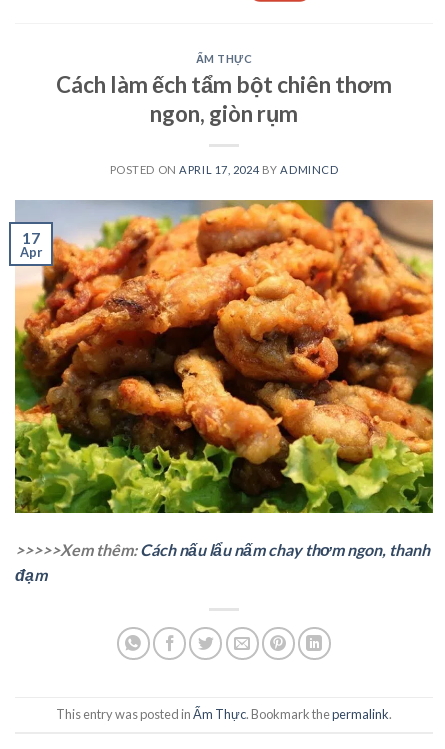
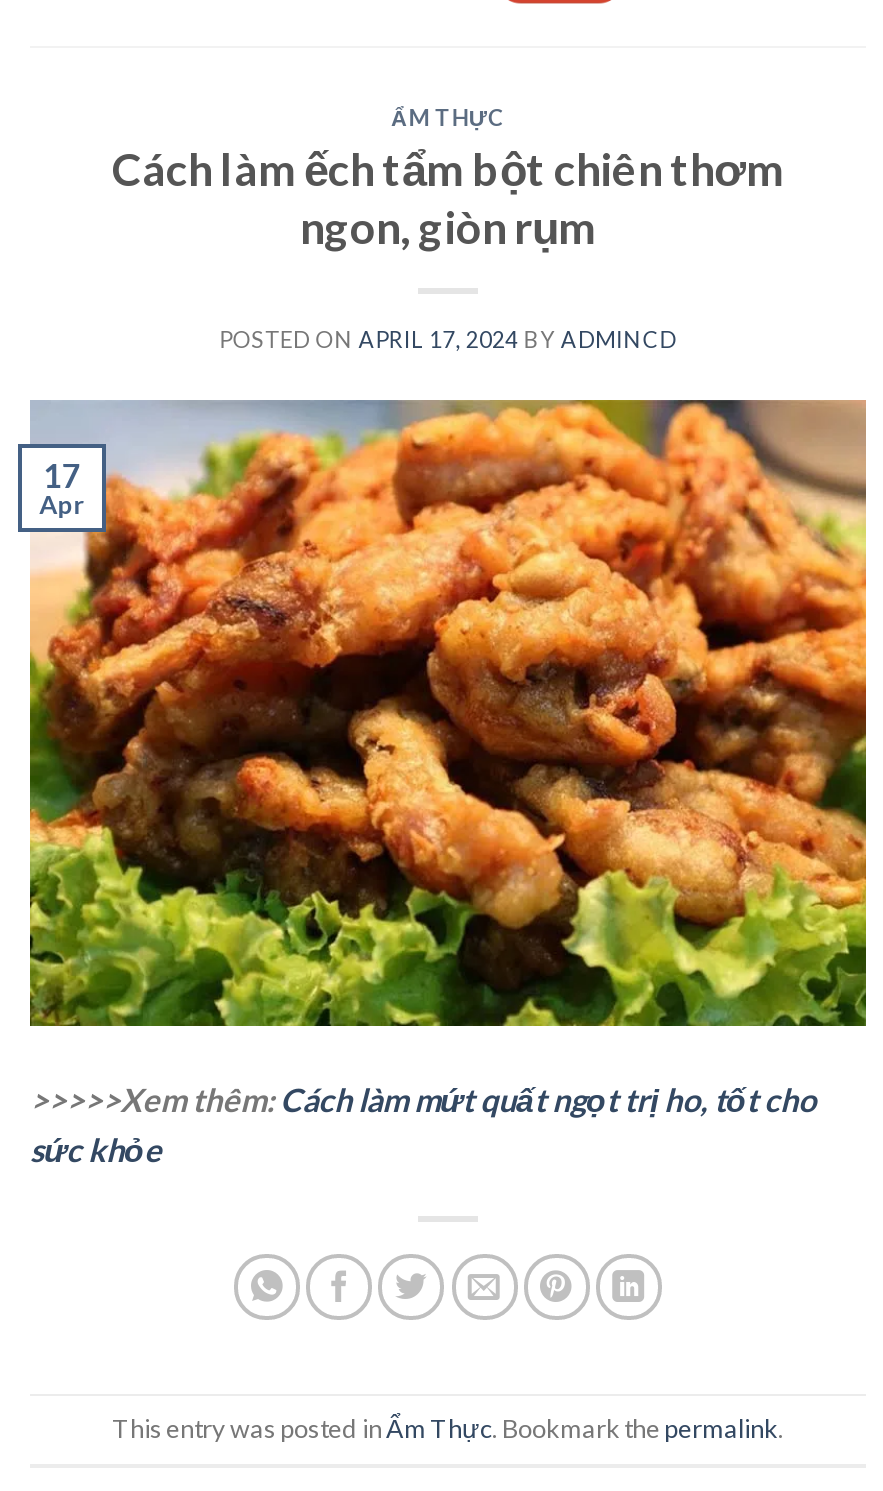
- >>>>>Xem thêm: Cách nấu lẩu nấm chay thơm ngon, thanh
- đạm
+ >>>>>Xem thêm: Cách làm mứt quất ngọt trị ho, tốt cho
+ sức khỏe
